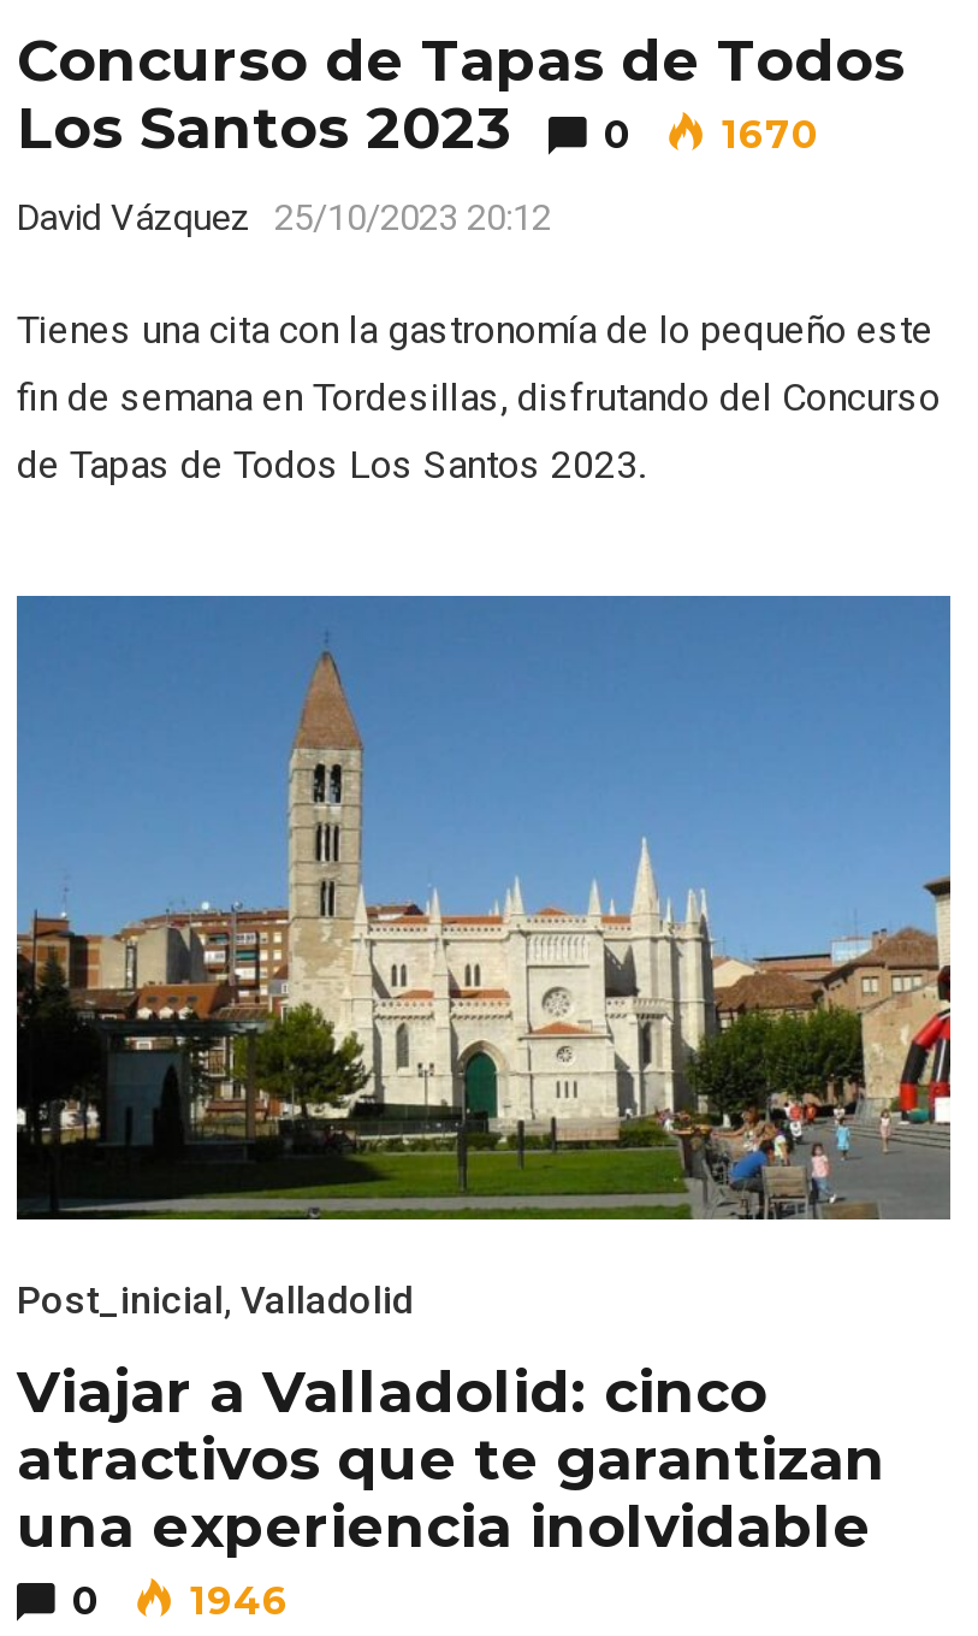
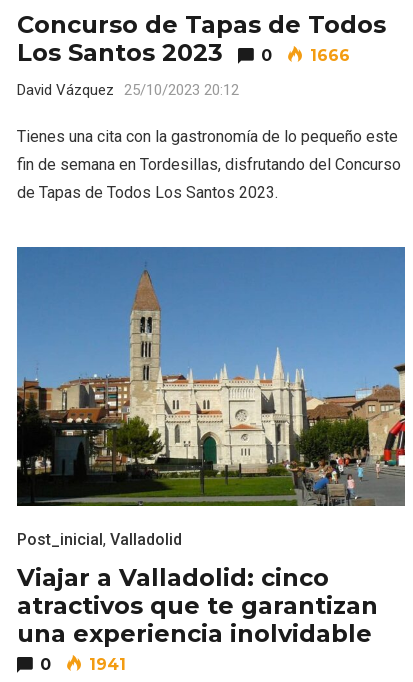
- Los Santos 2023 0 1670
+ Los Santos 2023 0 1666

- 0 1946
+ 0 1941
